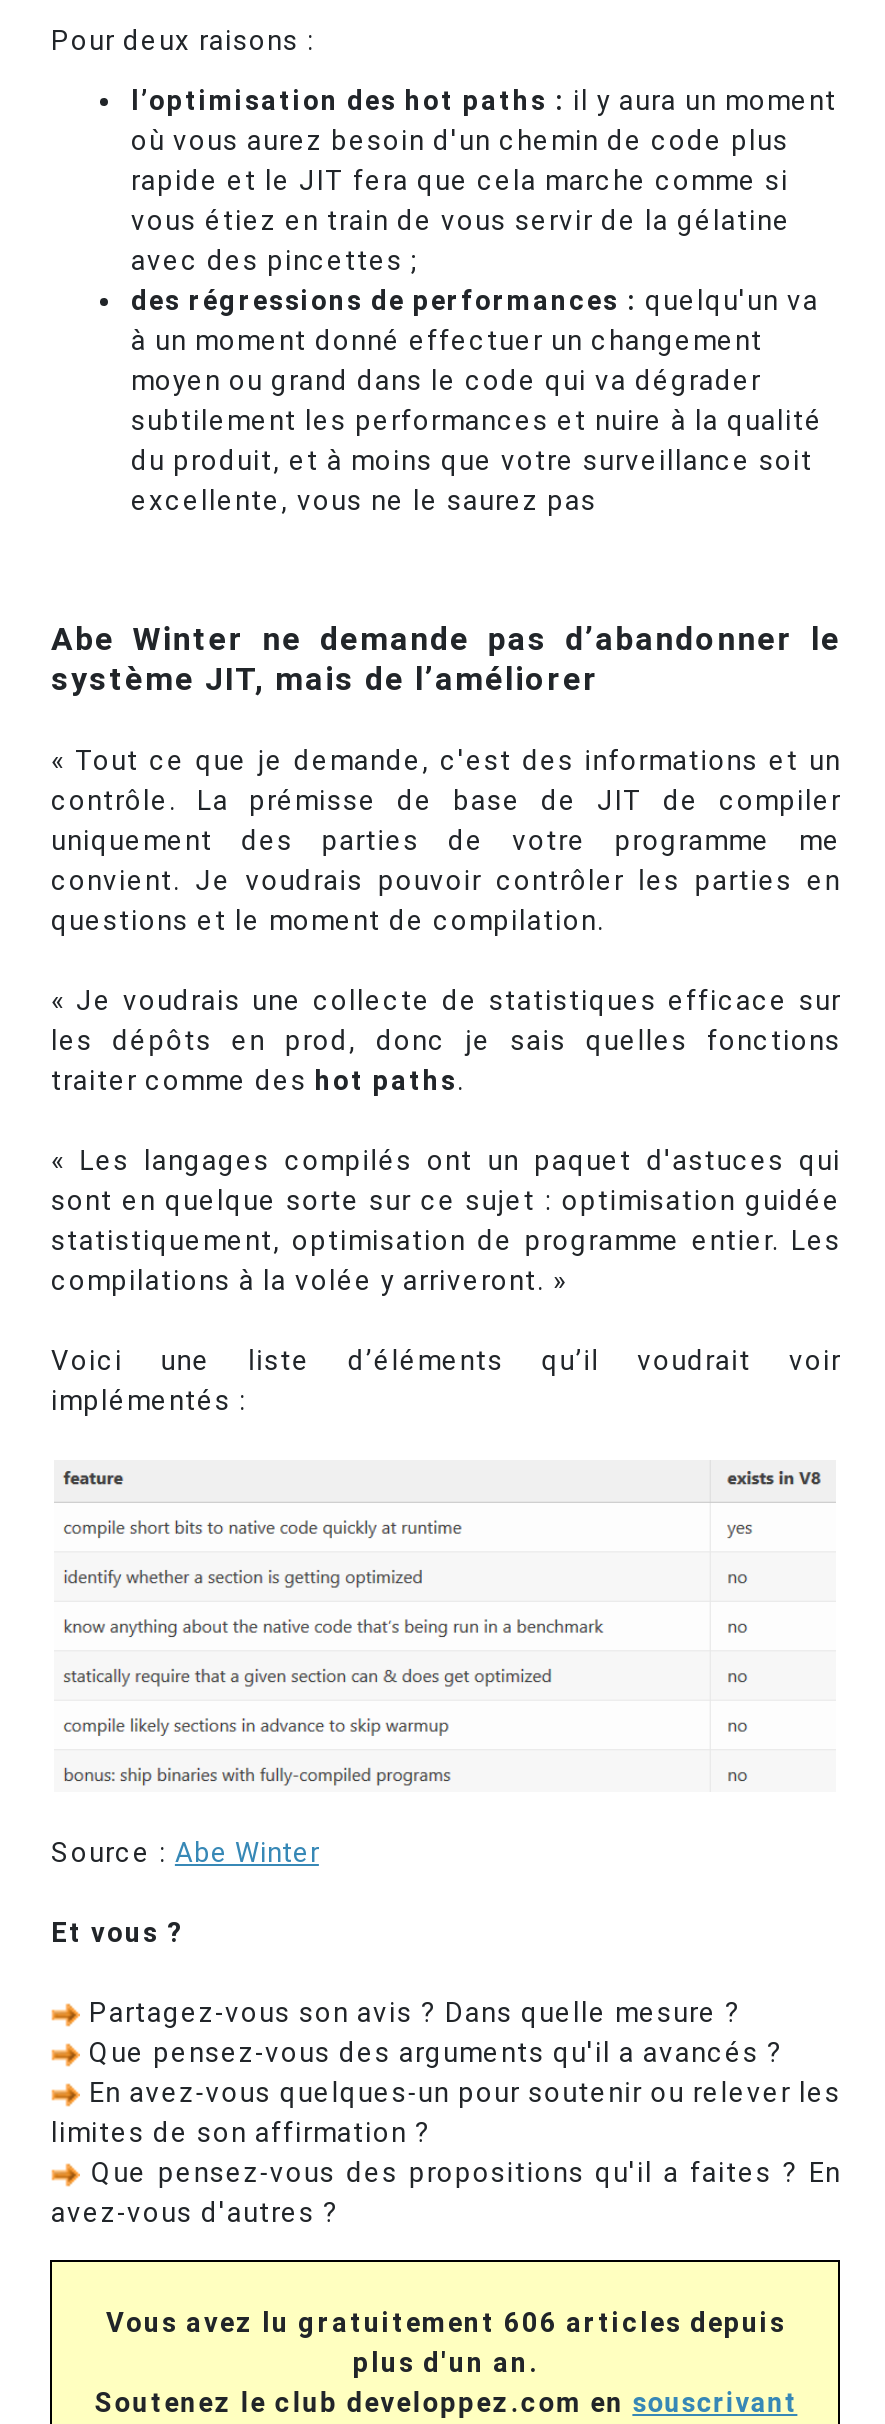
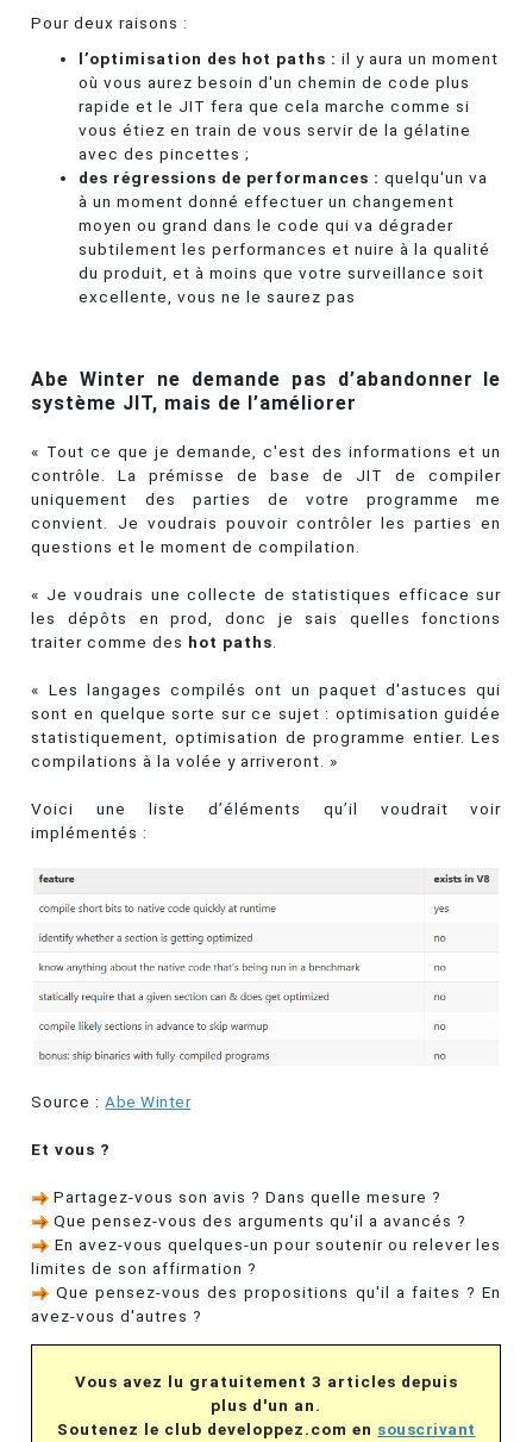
- Vous avez lu gratuitement 606 articles depuis
+ Vous avez lu gratuitement 3 articles depuis
